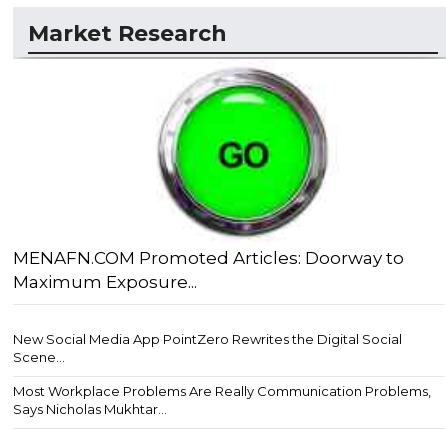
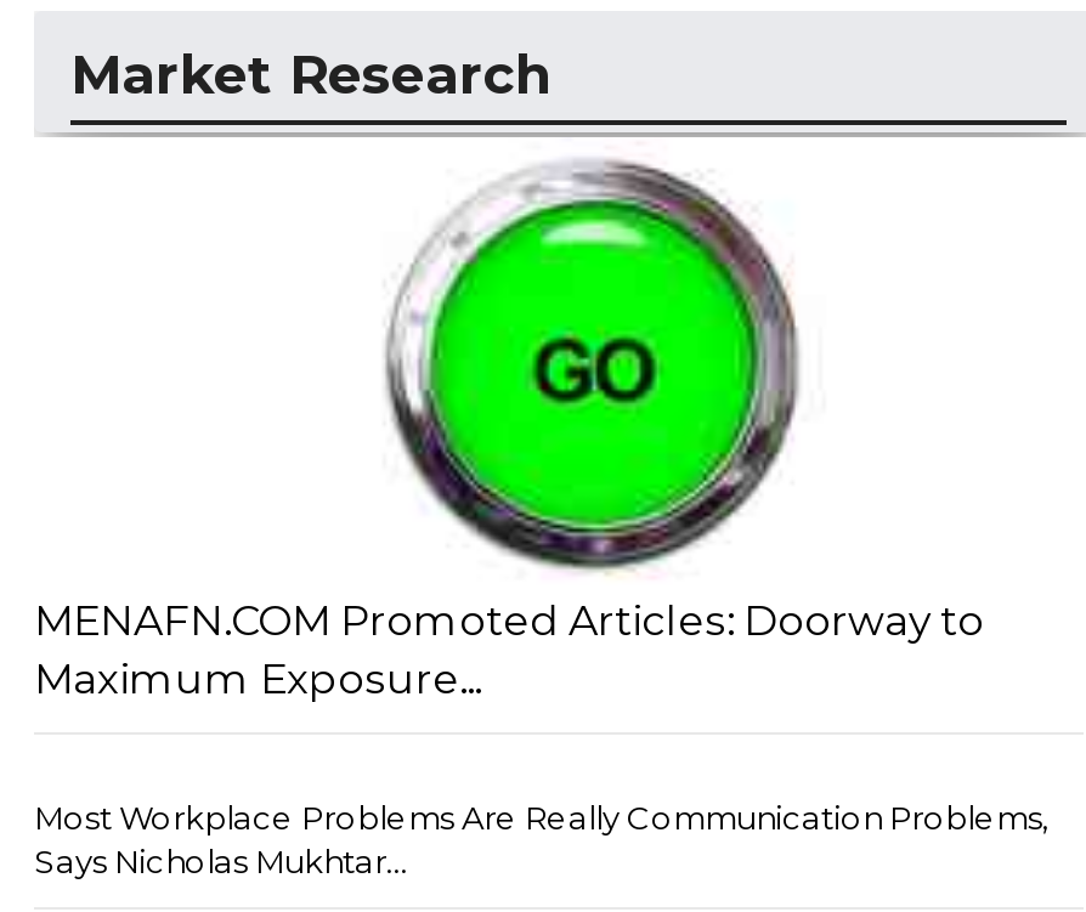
- New Social Media App PointZero Rewrites the Digital Social
- Scene...
